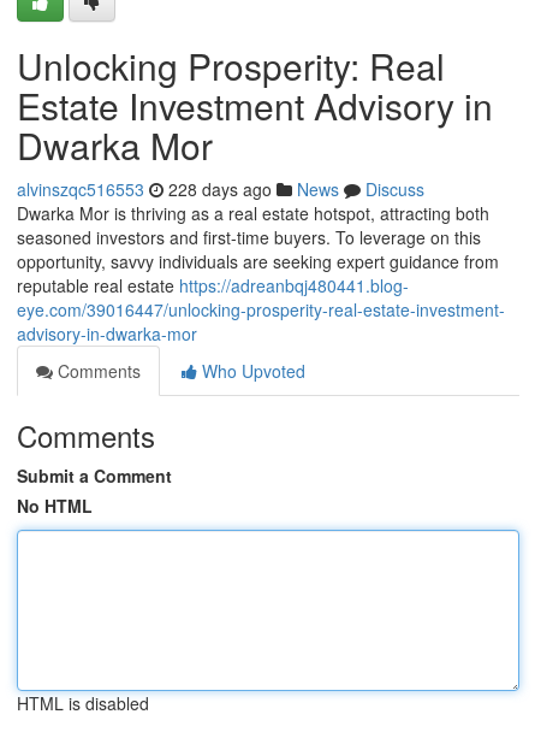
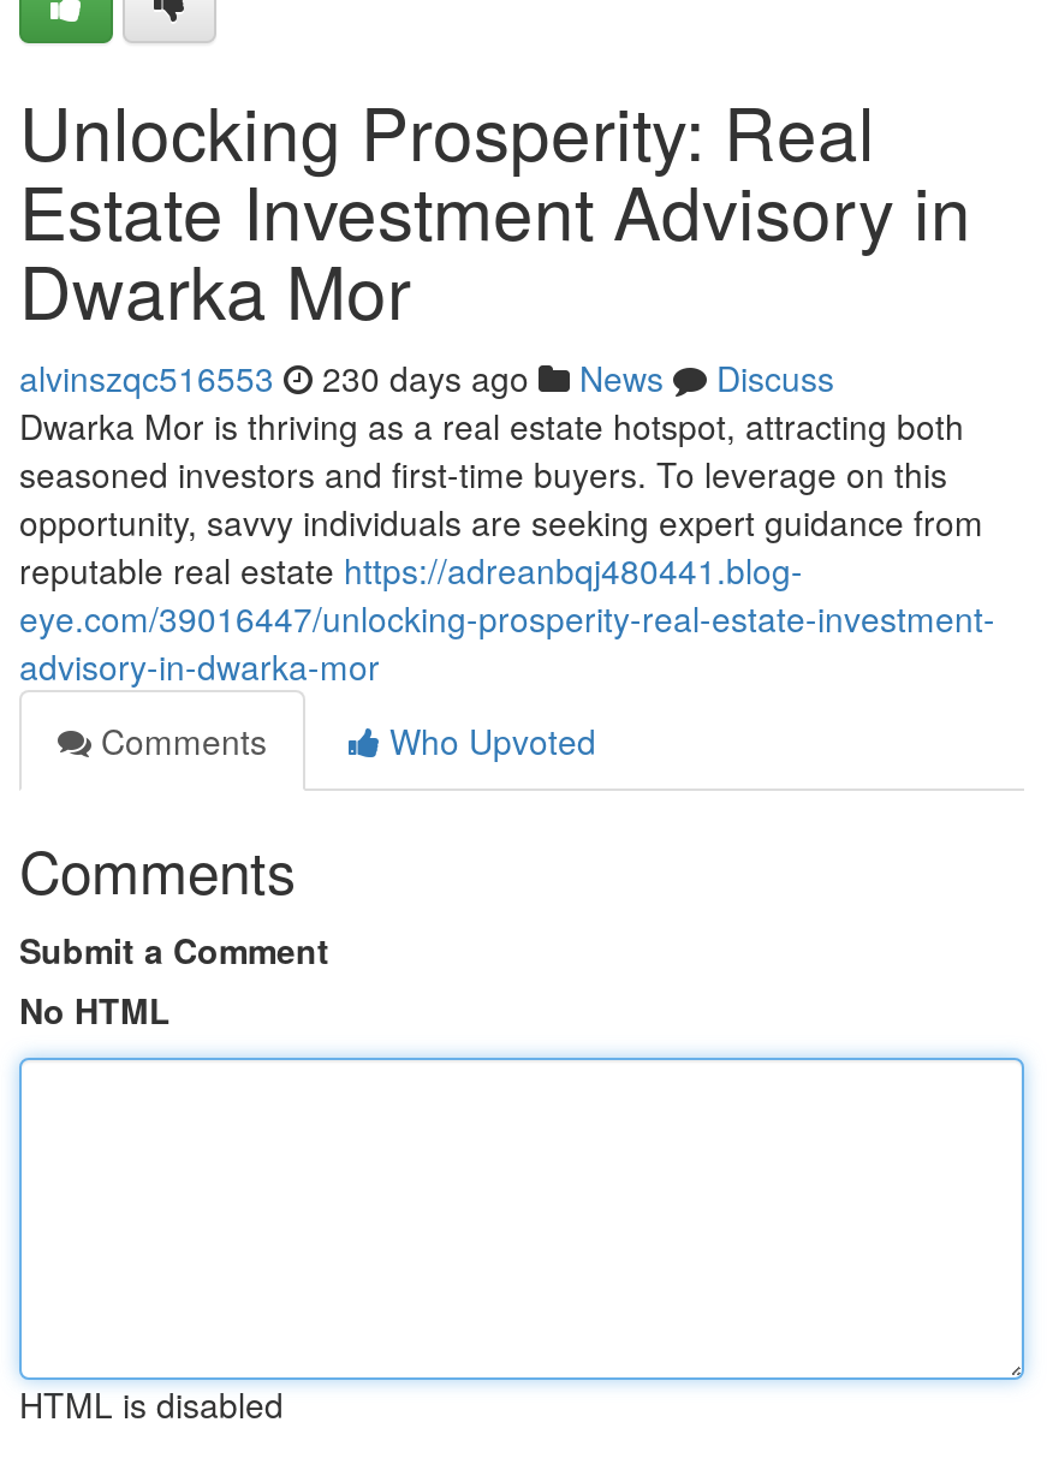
- alvinszqc516553 228 days ago News Discuss
+ alvinszqc516553 230 days ago News Discuss
